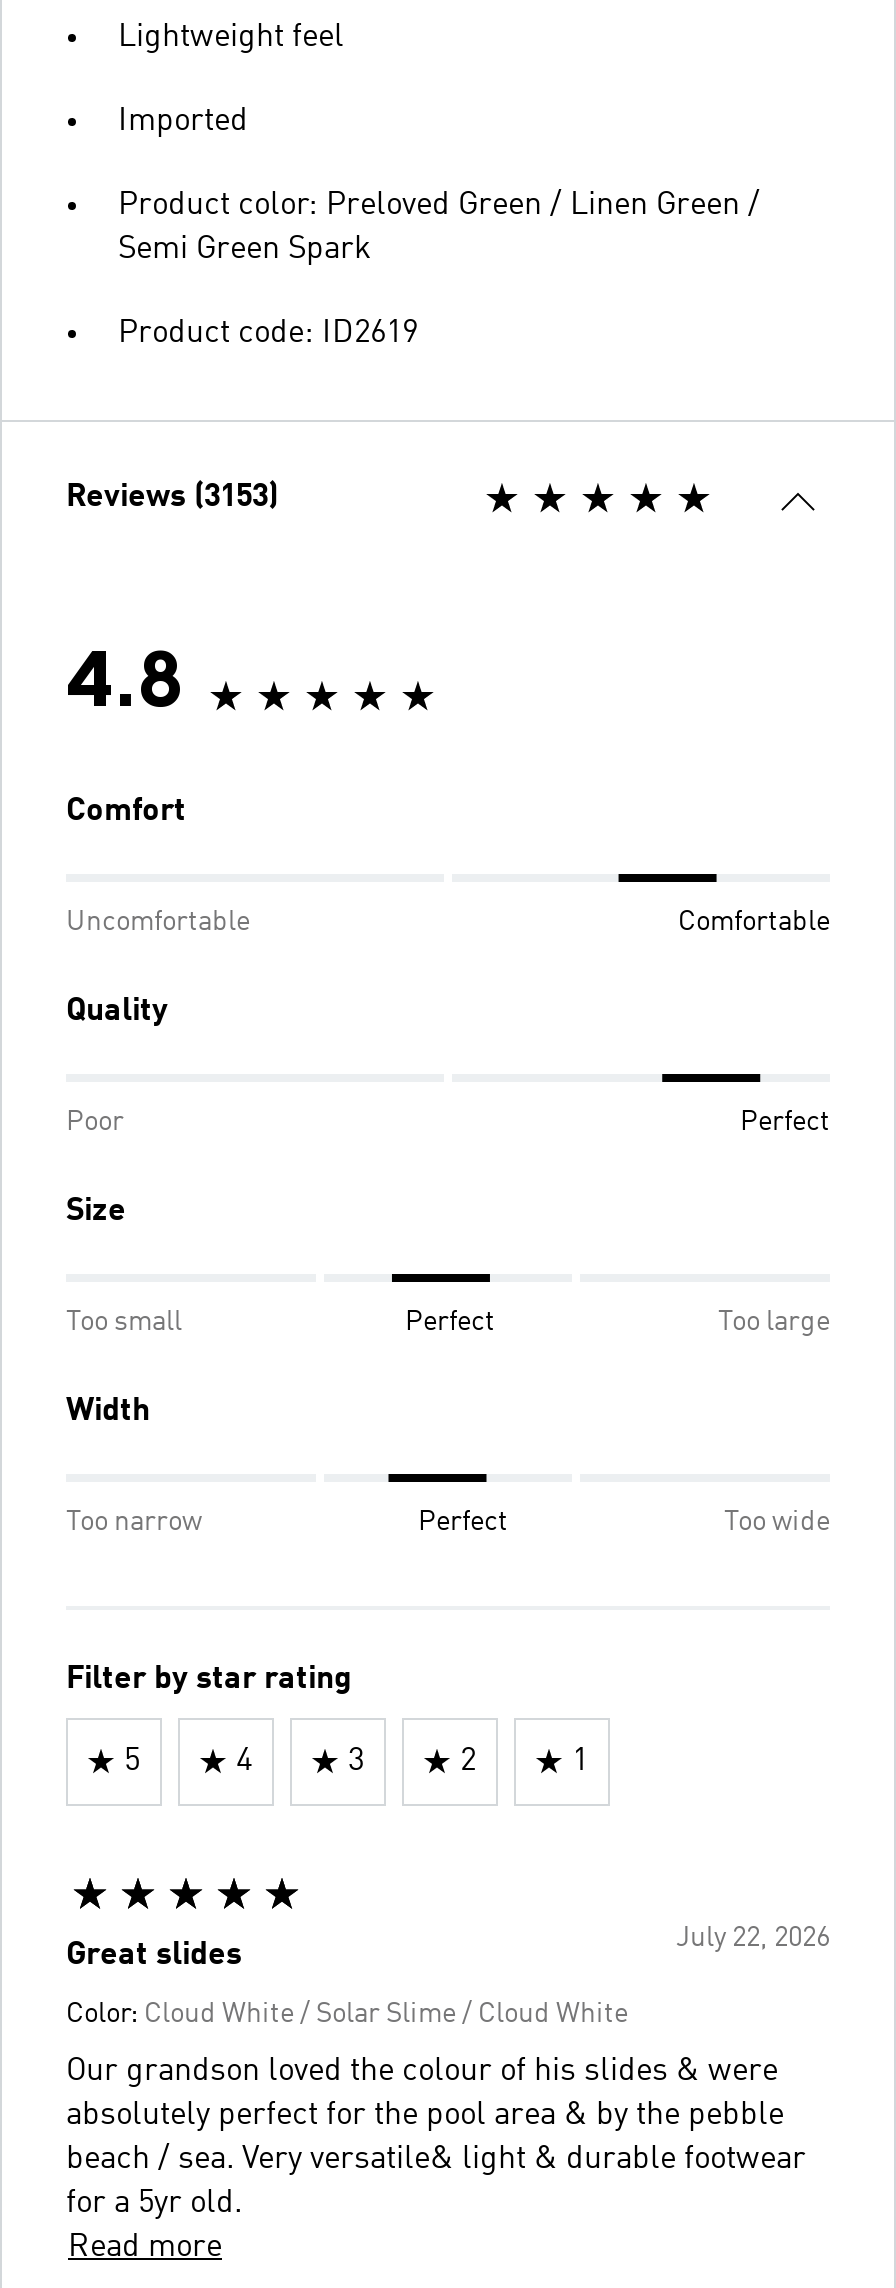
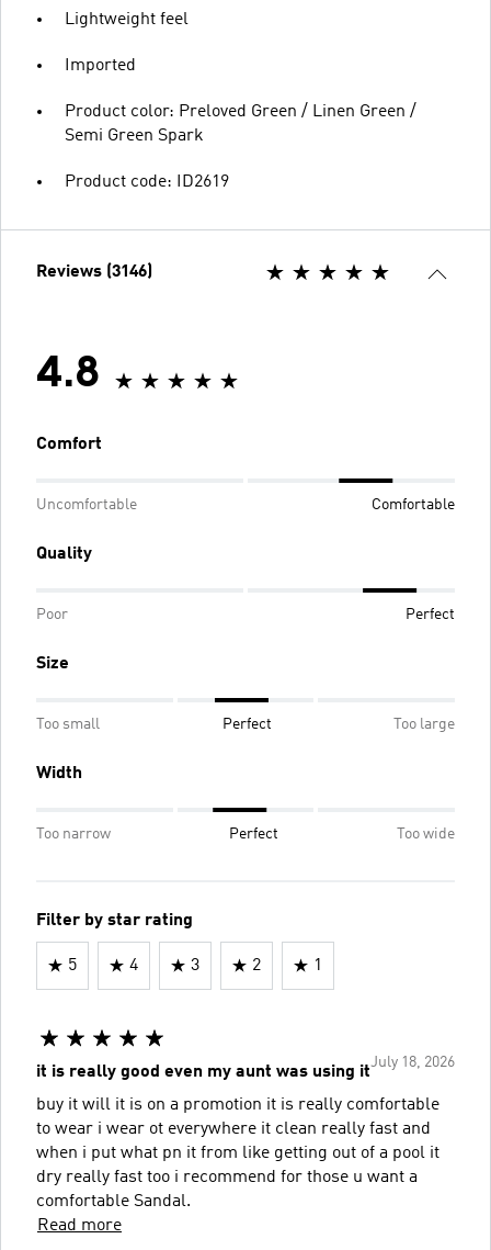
- Reviews (3153)
+ Reviews (3146)

- July 22, 2026
- Great slides
- Color: Cloud White / Solar Slime / Cloud White
- Our grandson loved the colour of his slides & were
- absolutely perfect for the pool area & by the pebble
- beach / sea. Very versatile& light & durable footwear
- for a 5yr old.
+ July 18, 2026
+ it is really good even my aunt was using it
+ buy it will it is on a promotion it is really comfortable
+ to wear i wear ot everywhere it clean really fast and
+ when i put what pn it from like getting out of a pool it
+ dry really fast too i recommend for those u want a
+ comfortable Sandal.
